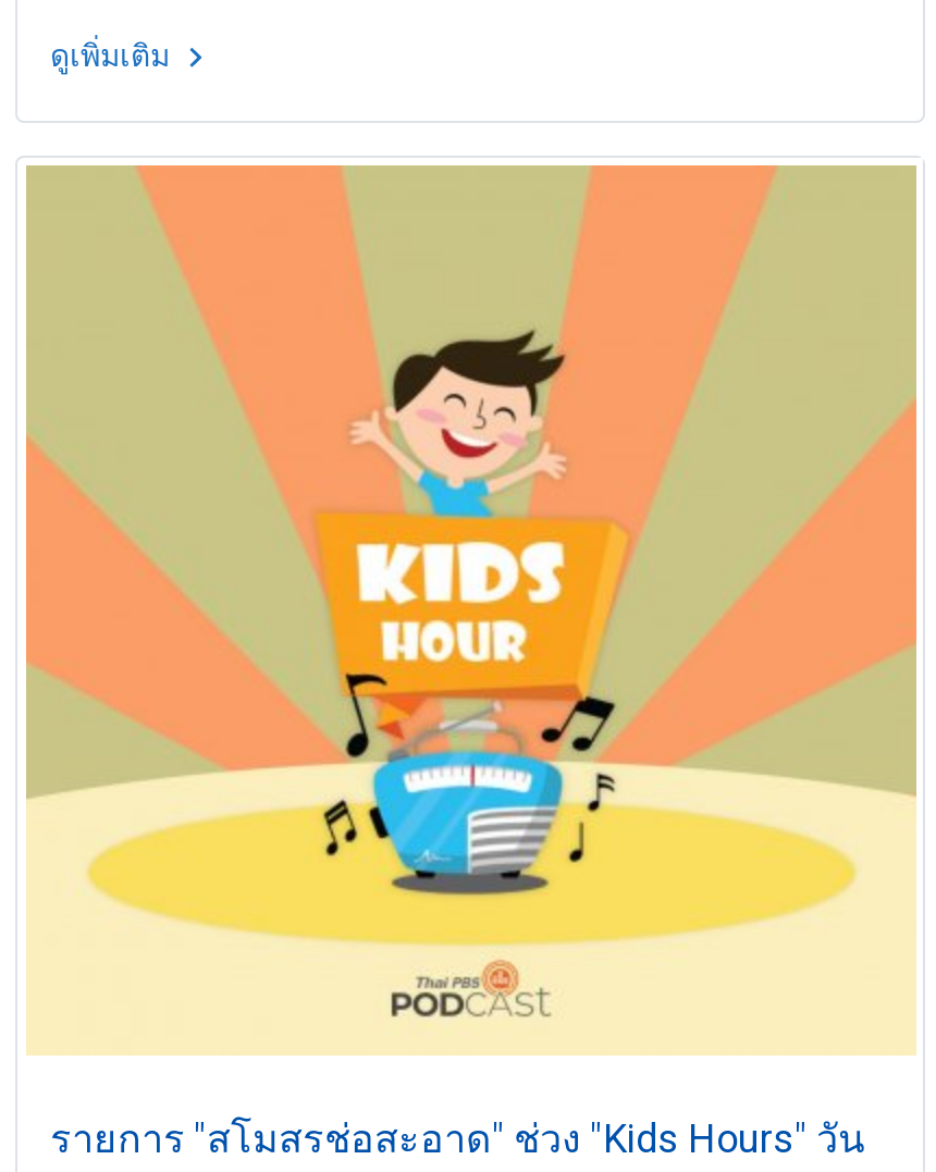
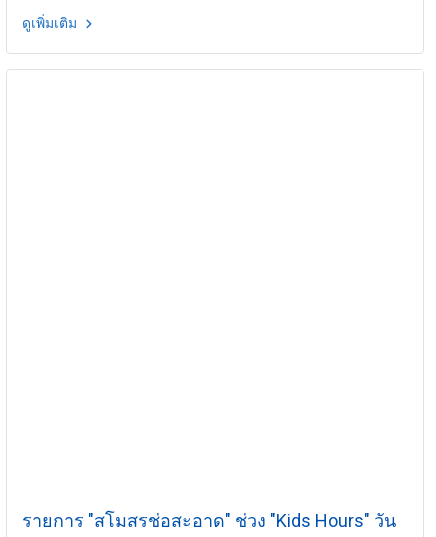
- [image]
